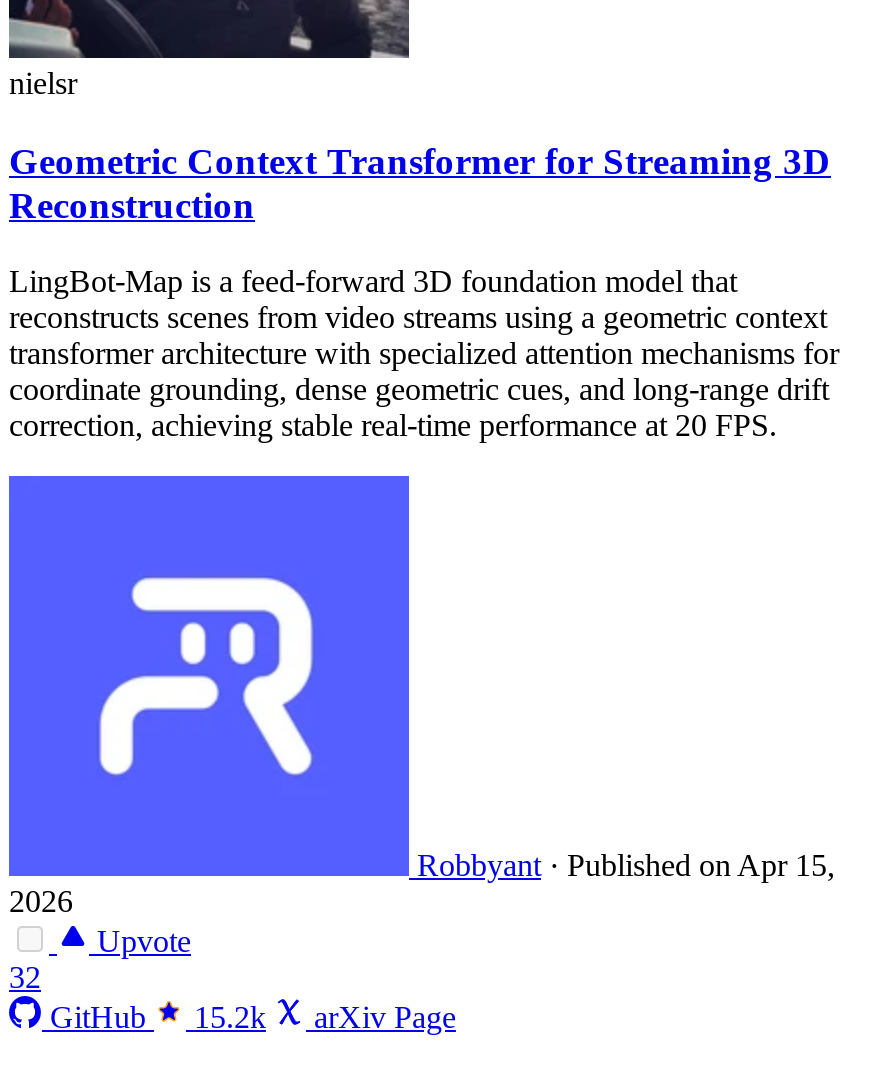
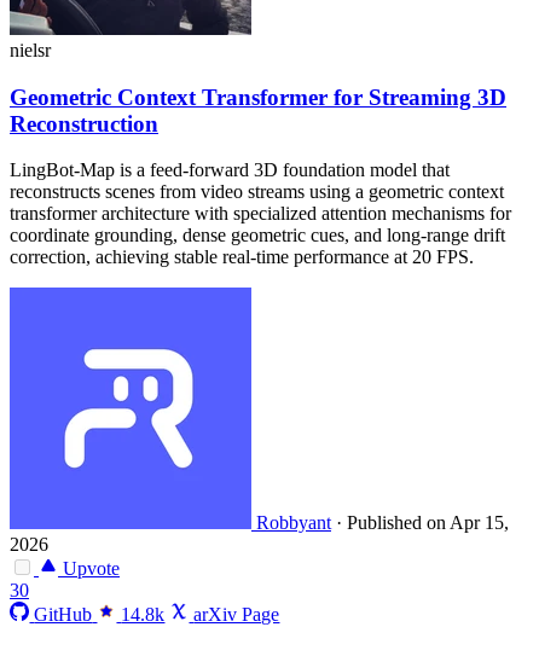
- 32
+ 30

- GitHub 15.2k arXiv Page
+ GitHub 14.8k arXiv Page
